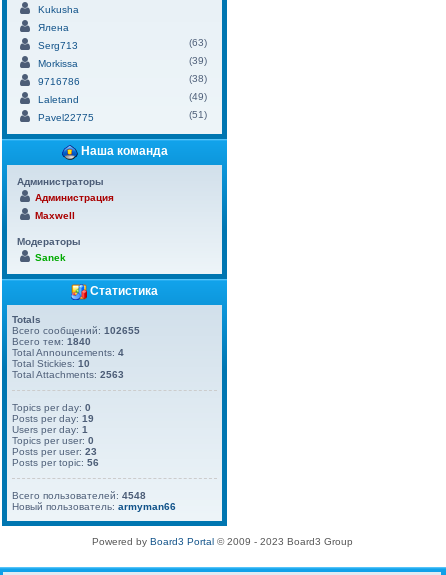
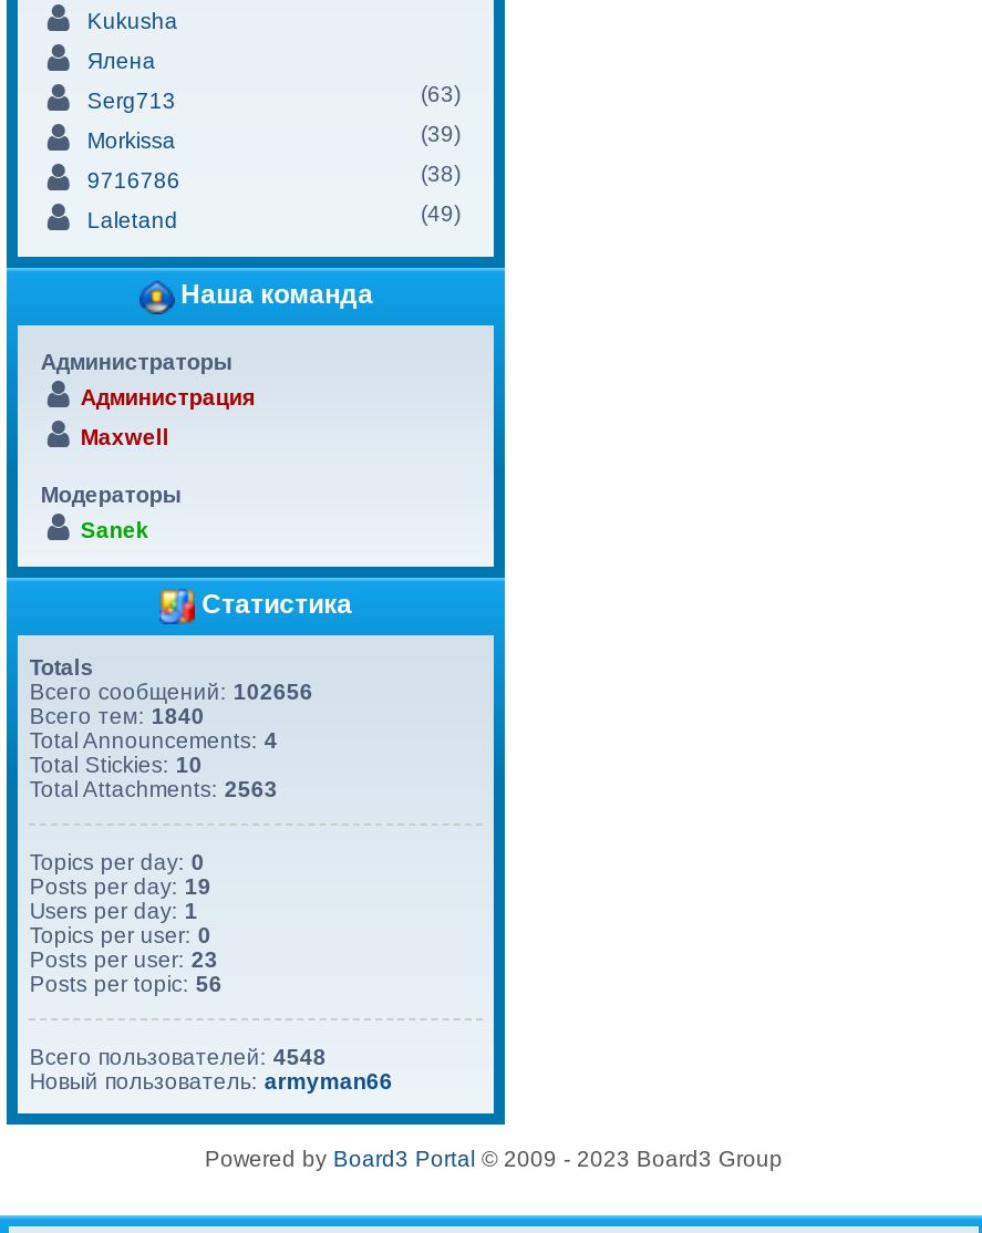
- Pavel22775
- (51)

- Всего сообщений: 102655
+ Всего сообщений: 102656
